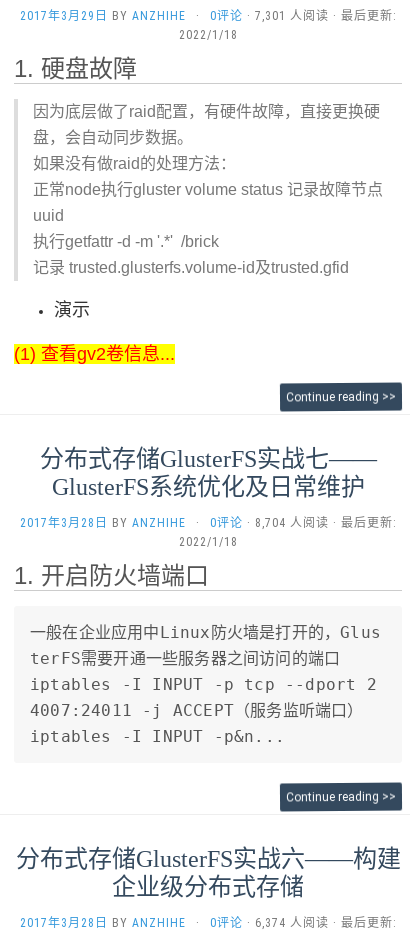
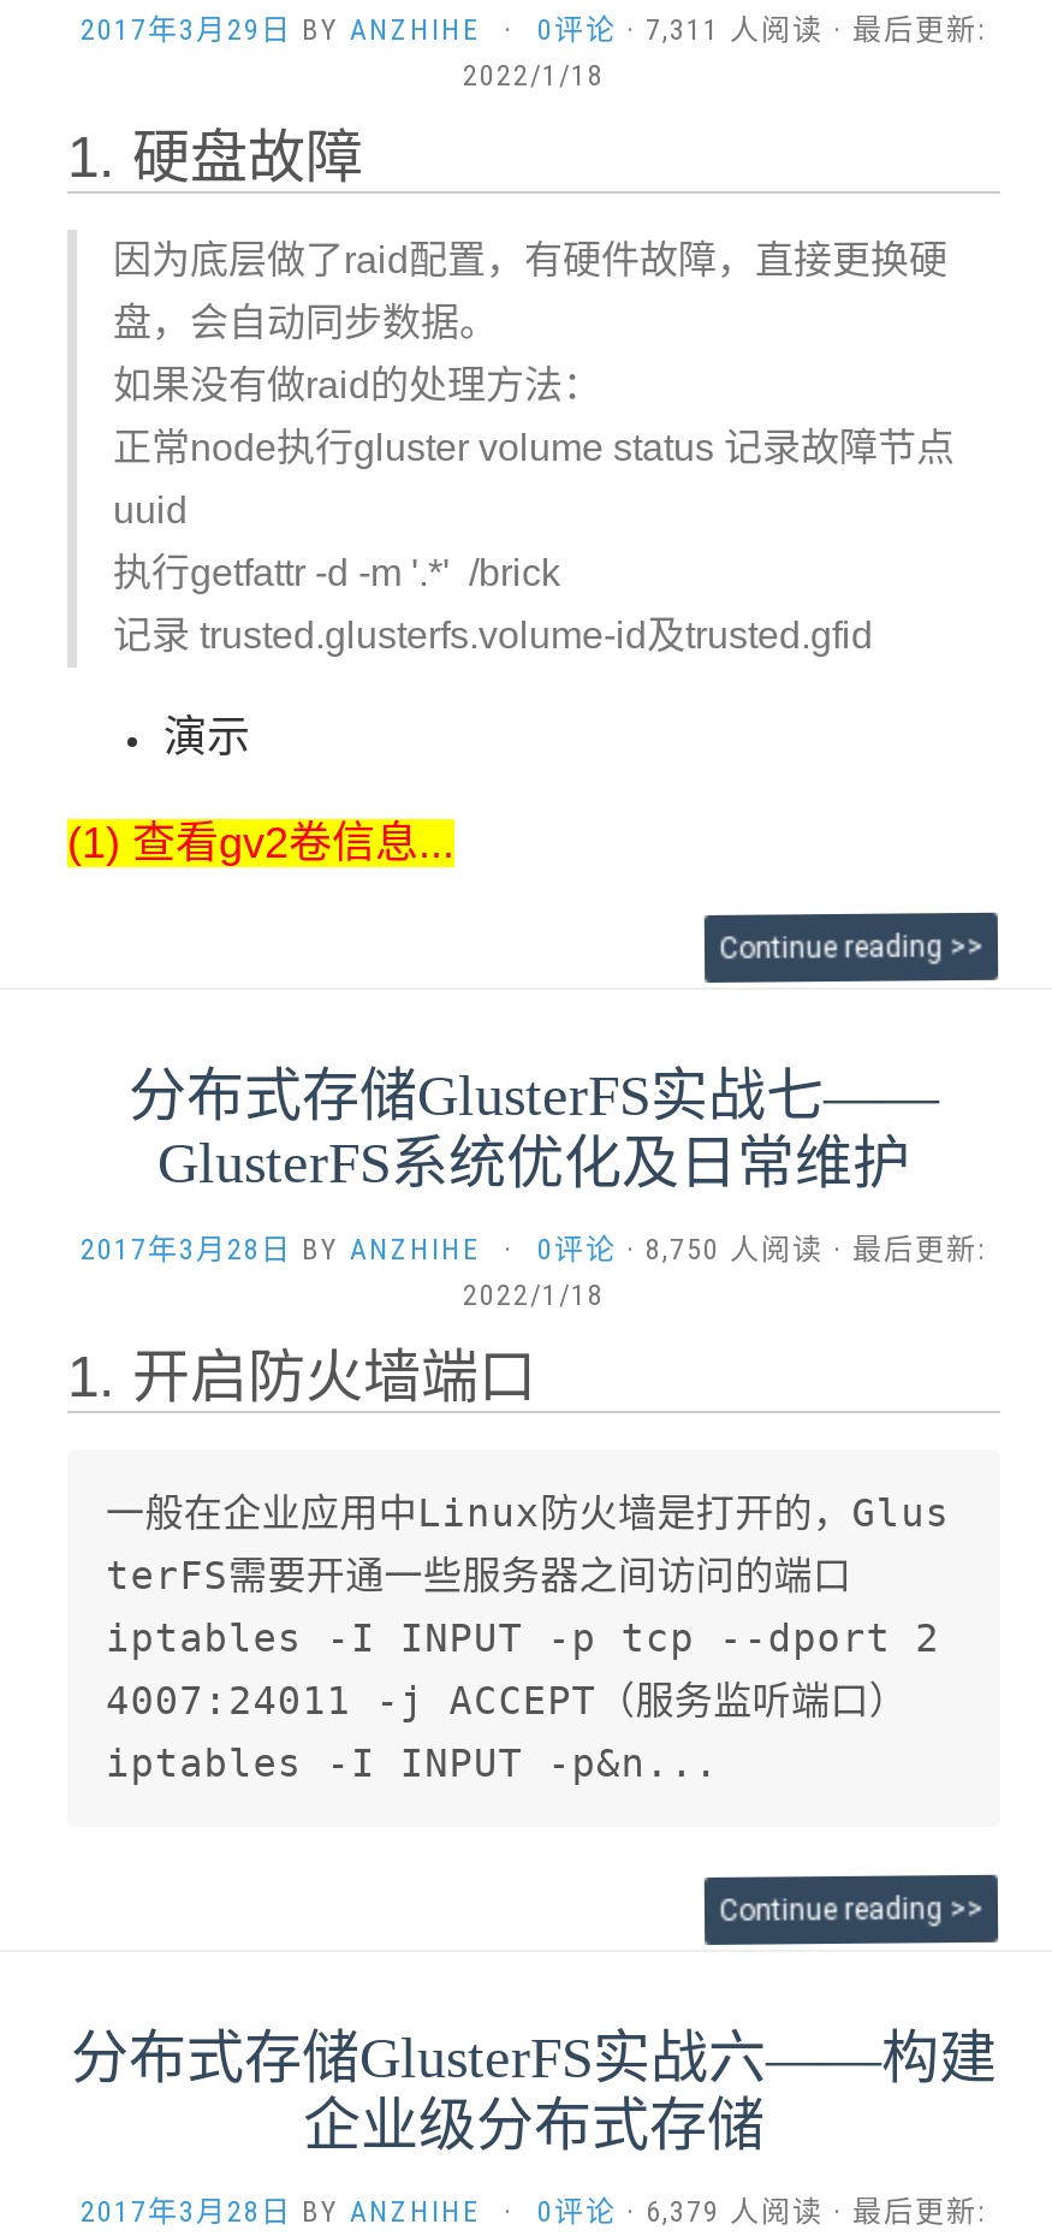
- 0评论· 7,301 人阅读 · 最后更新:
+ 0评论· 7,311 人阅读 · 最后更新:

- 0评论· 8,704 人阅读 · 最后更新:
+ 0评论· 8,750 人阅读 · 最后更新:

- 0评论· 6,374 人阅读 · 最后更新:
+ 0评论· 6,379 人阅读 · 最后更新:
